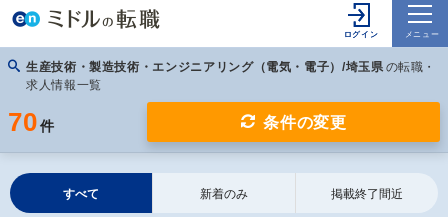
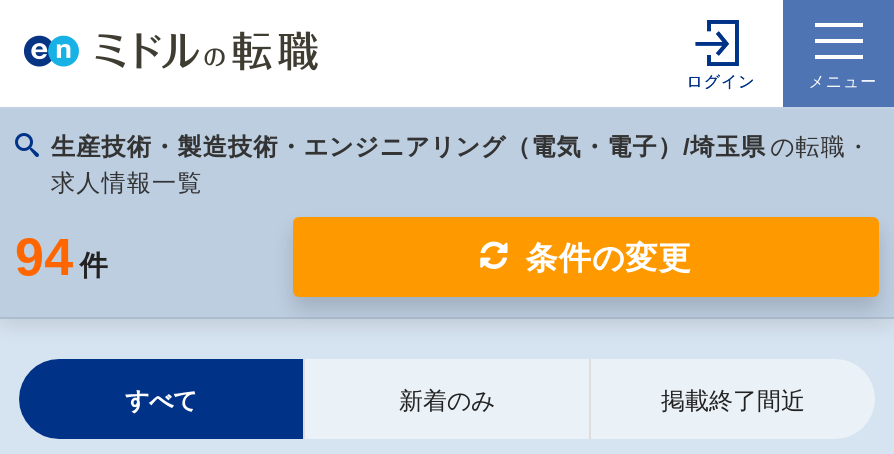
- 70 件
+ 94 件
